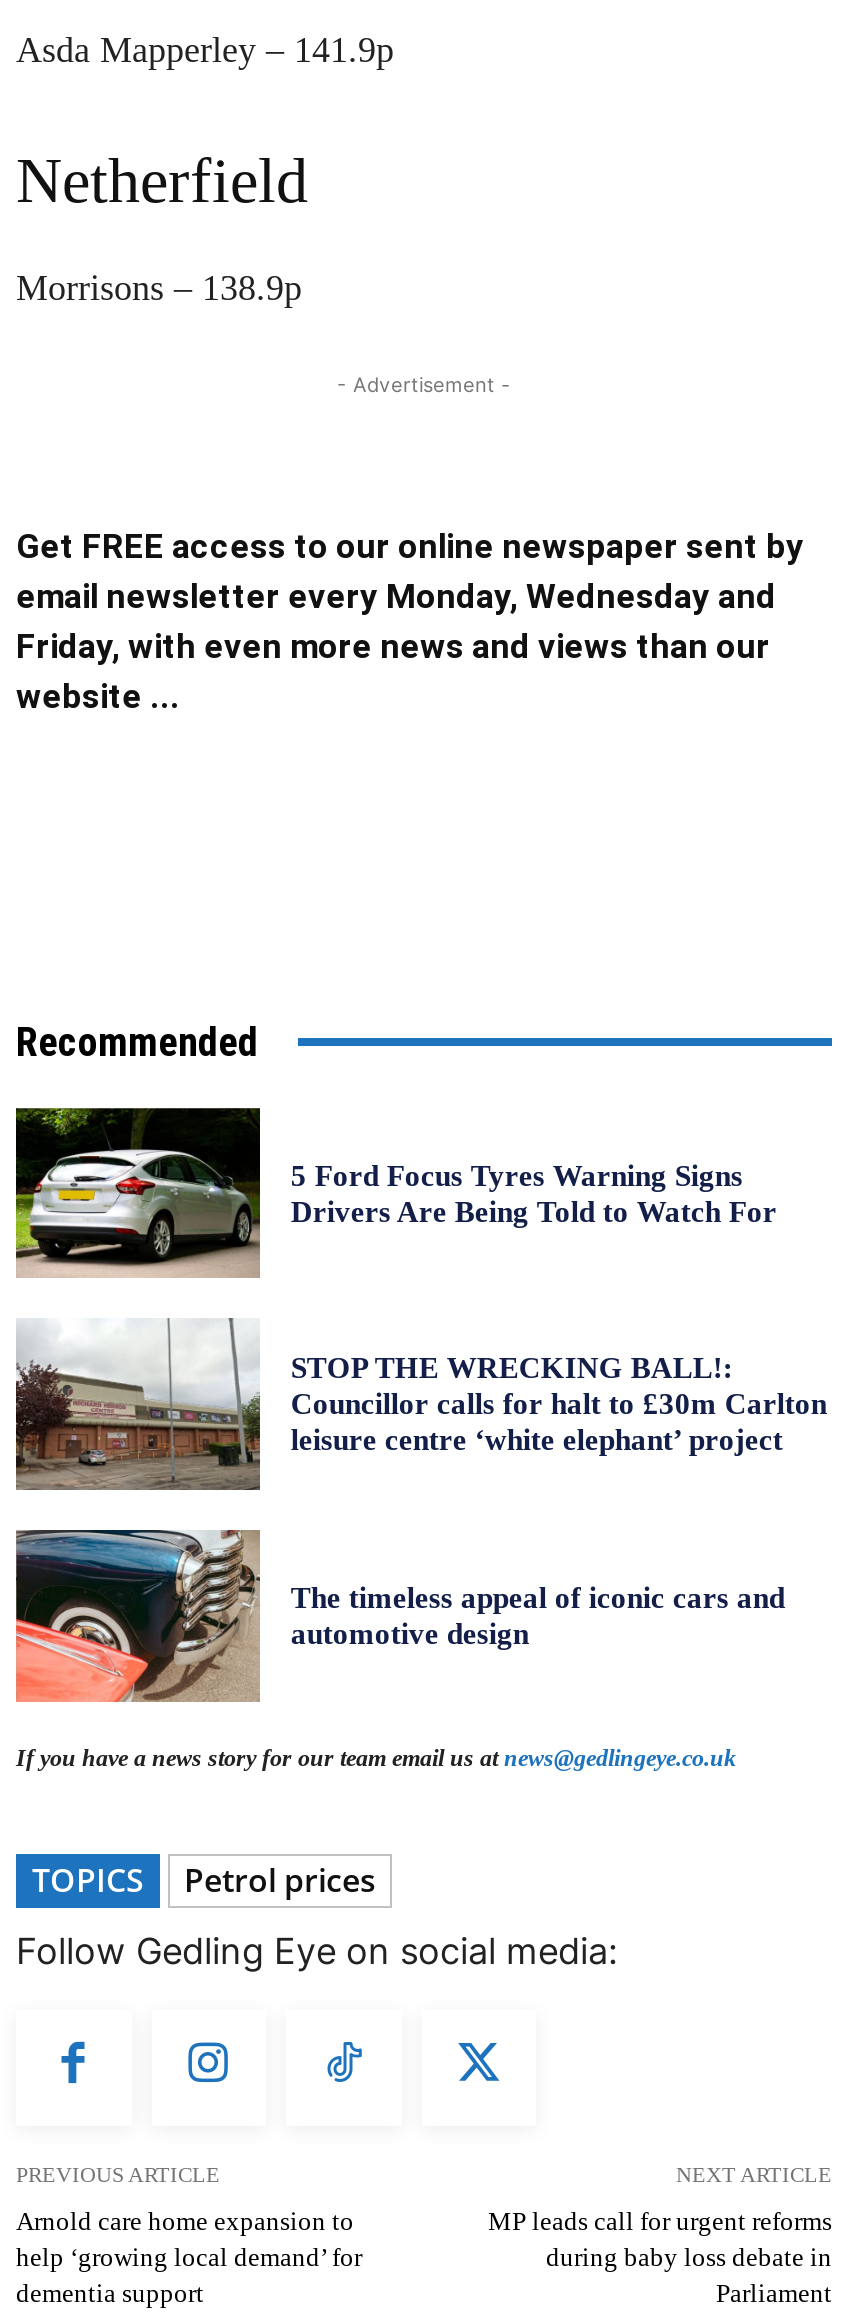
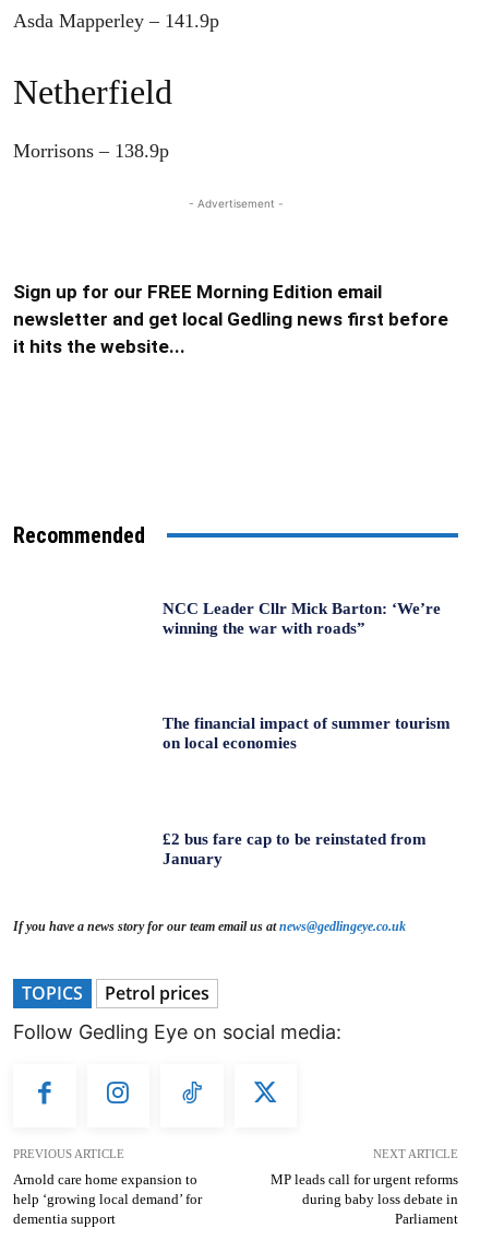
- Get FREE access to our online newspaper sent by
- email newsletter every Monday, Wednesday and
- Friday, with even more news and views than our
- website ...
+ Sign up for our FREE Morning Edition email
+ newsletter and get local Gedling news first before
+ it hits the website...

- [image]

- 5 Ford Focus Tyres Warning Signs
- Drivers Are Being Told to Watch For
+ NCC Leader Cllr Mick Barton: ‘We’re
+ winning the war with roads”

- [image]

- STOP THE WRECKING BALL!:
- Councillor calls for halt to £30m Carlton
- leisure centre ‘white elephant’ project
+ The financial impact of summer tourism
+ on local economies

- [image]

- The timeless appeal of iconic cars and
- automotive design
+ £2 bus fare cap to be reinstated from
+ January
